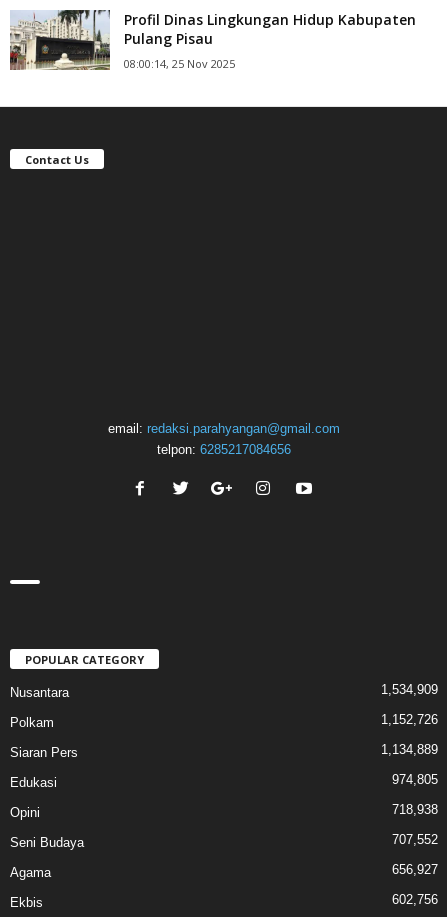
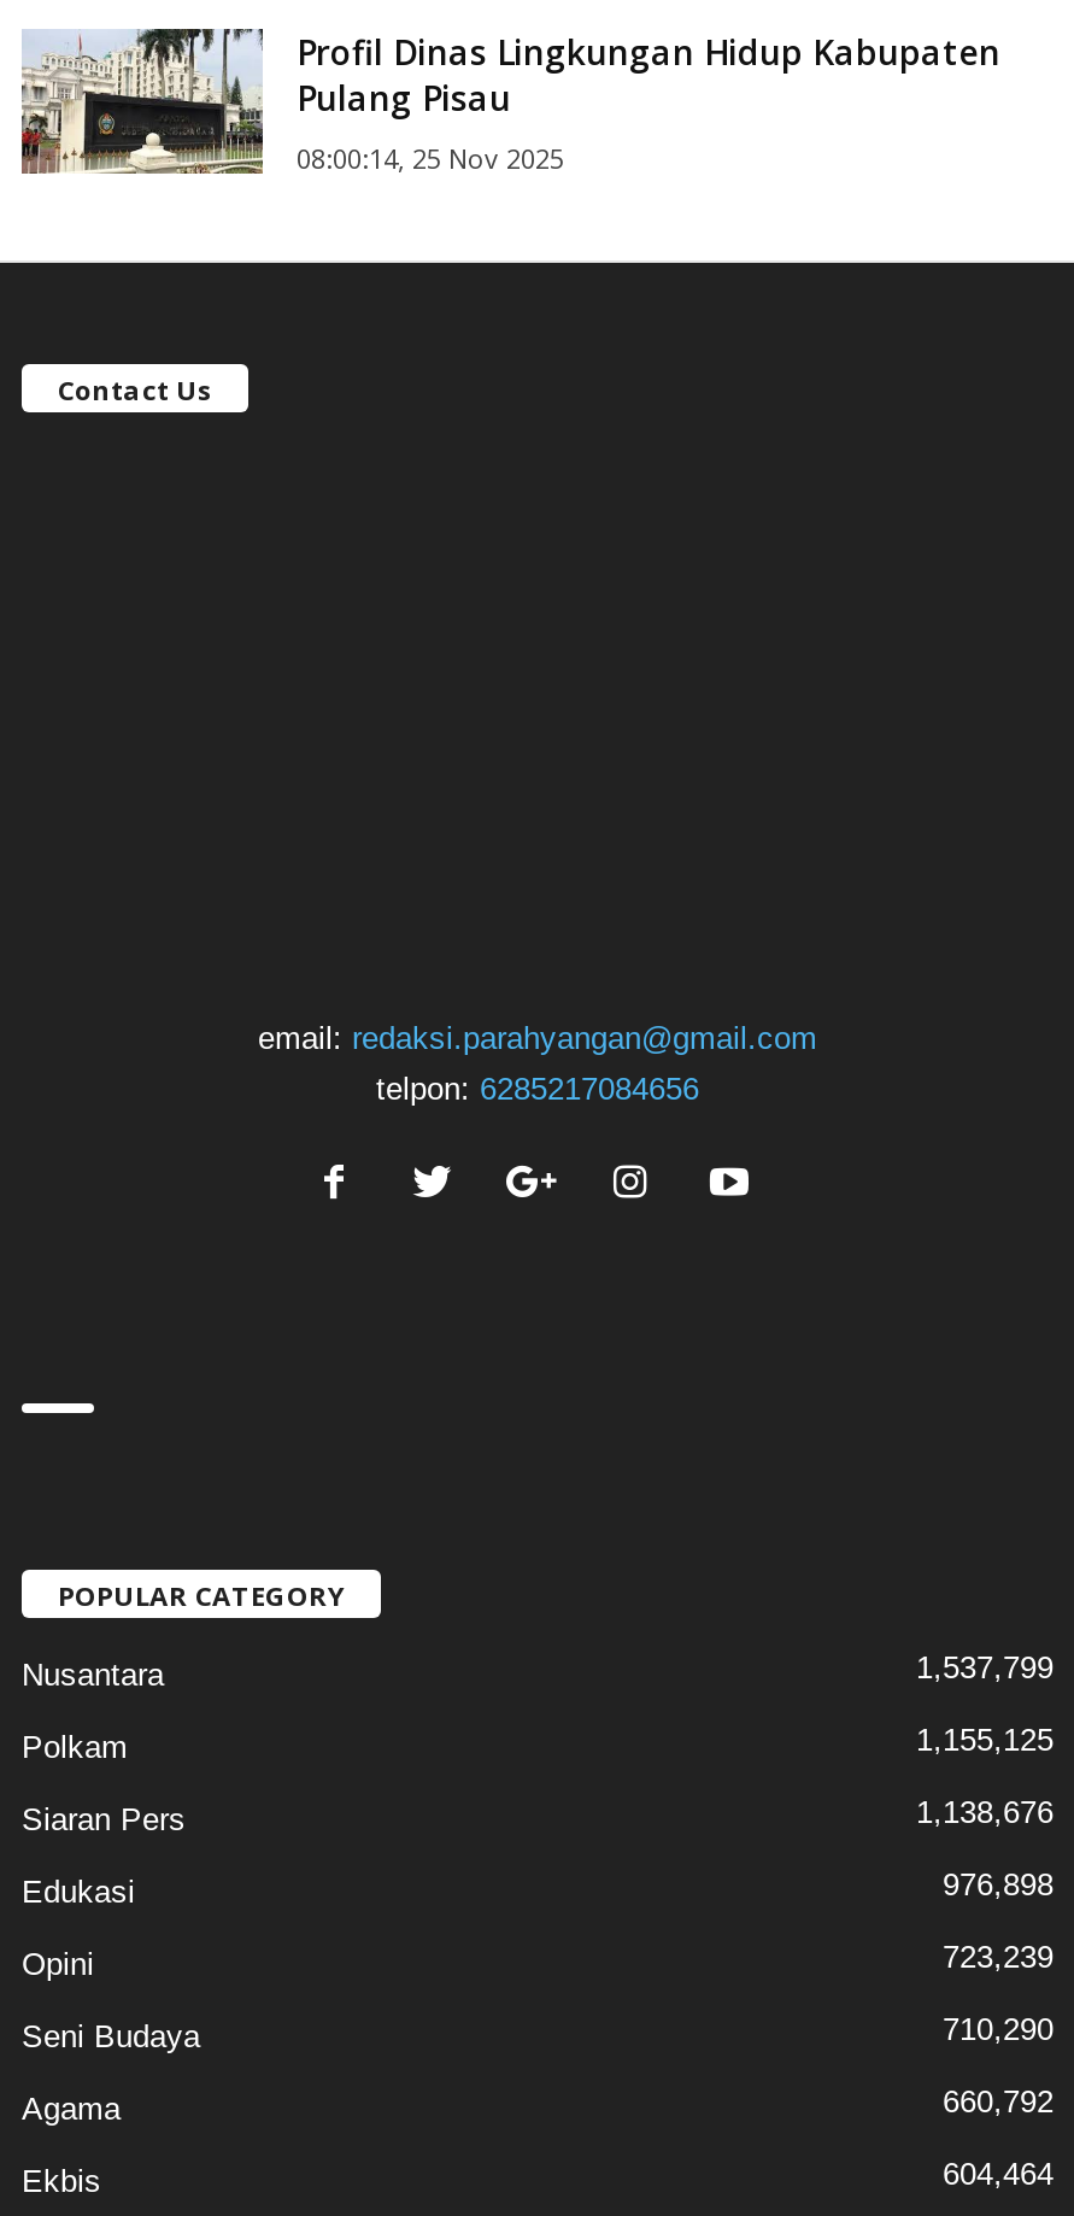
- 1,534,909
+ 1,537,799

- 1,152,726
+ 1,155,125

- 1,134,889
+ 1,138,676

- 974,805
+ 976,898

- 718,938
+ 723,239

- 707,552
+ 710,290

- 656,927
+ 660,792

- 602,756
+ 604,464
